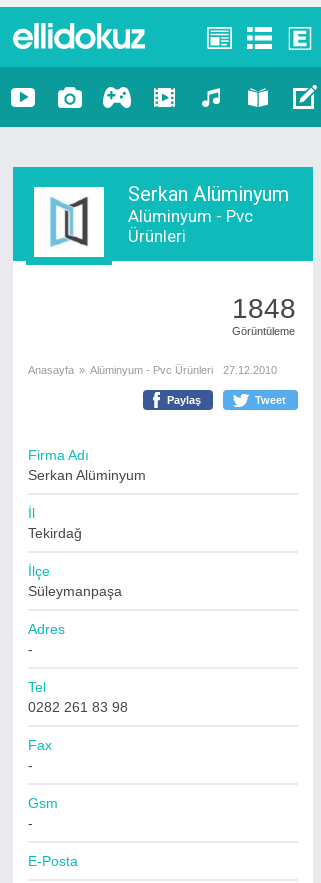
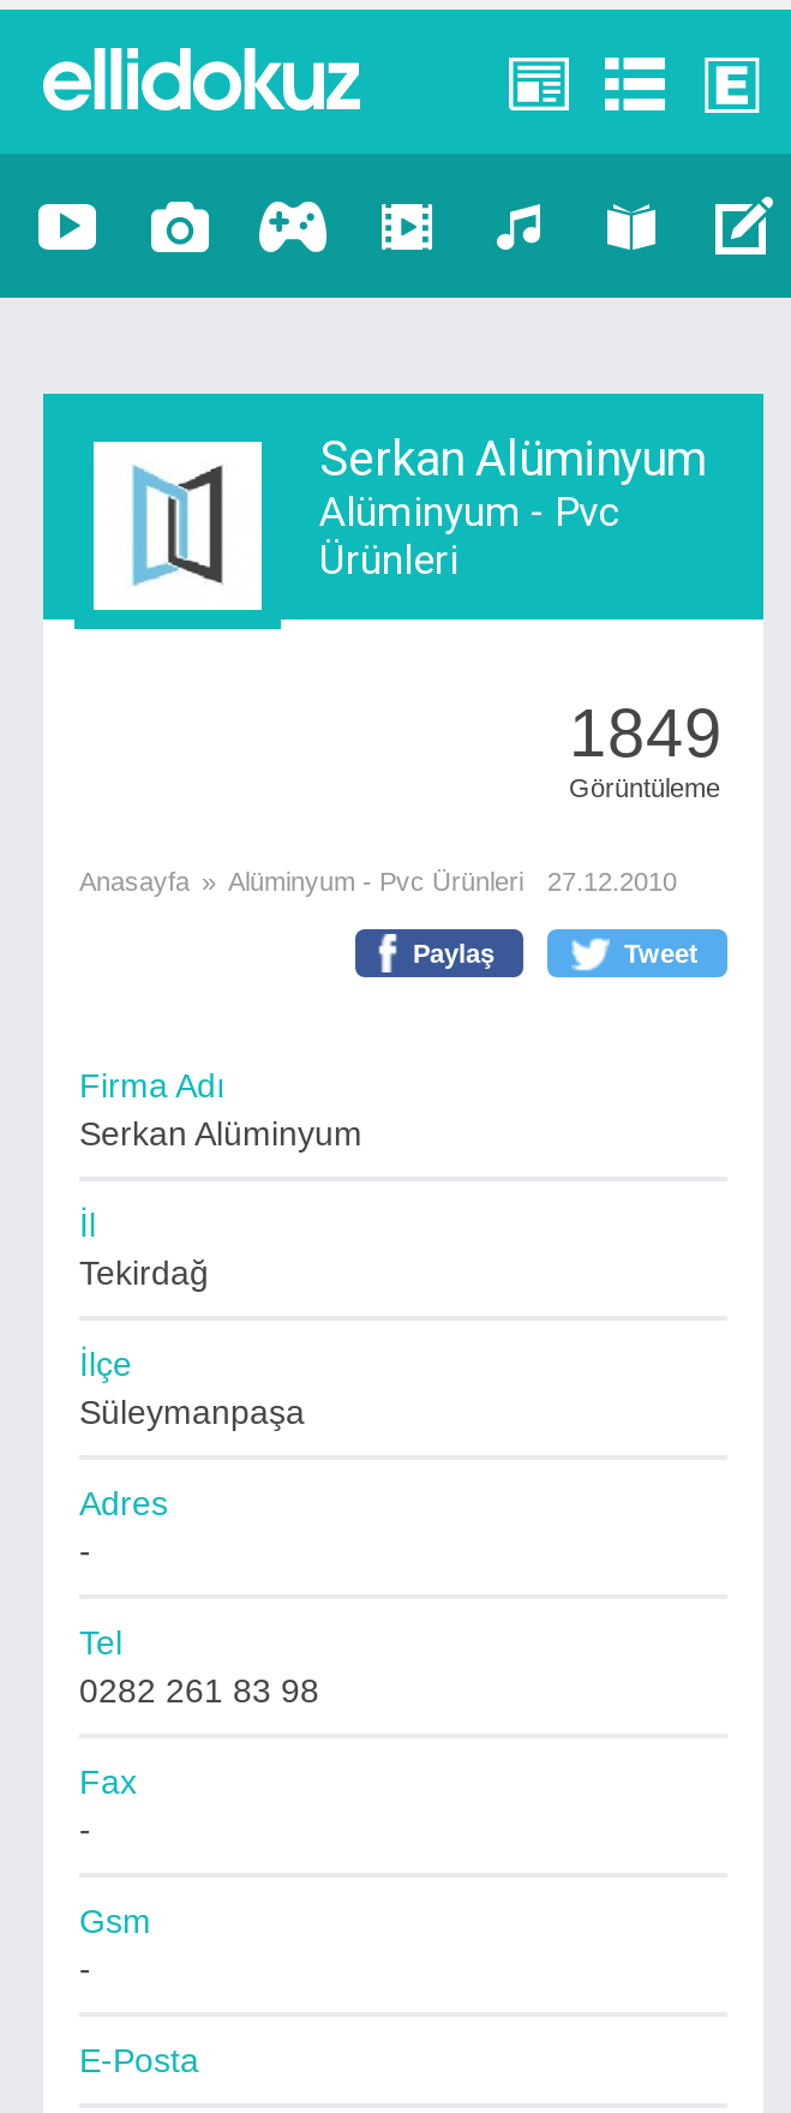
- 1848
+ 1849
